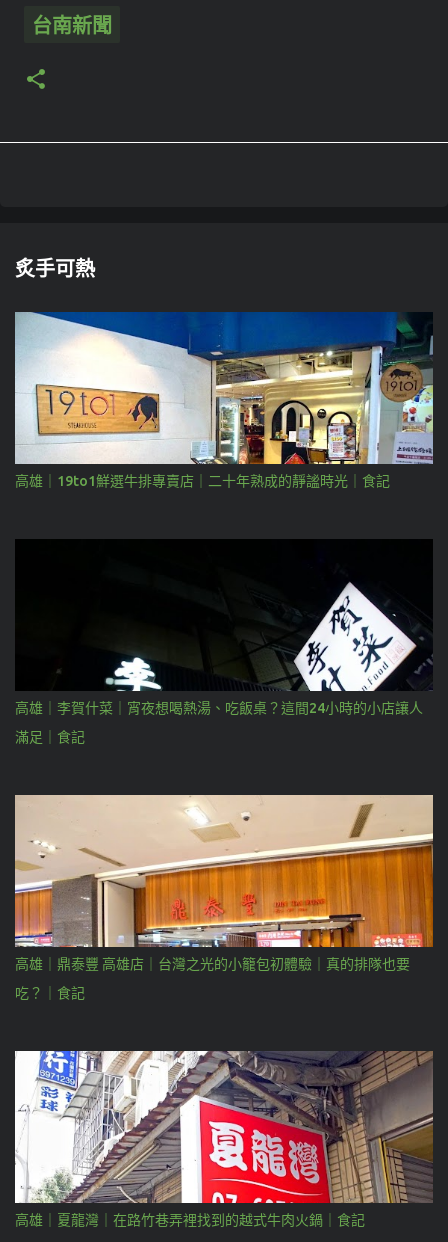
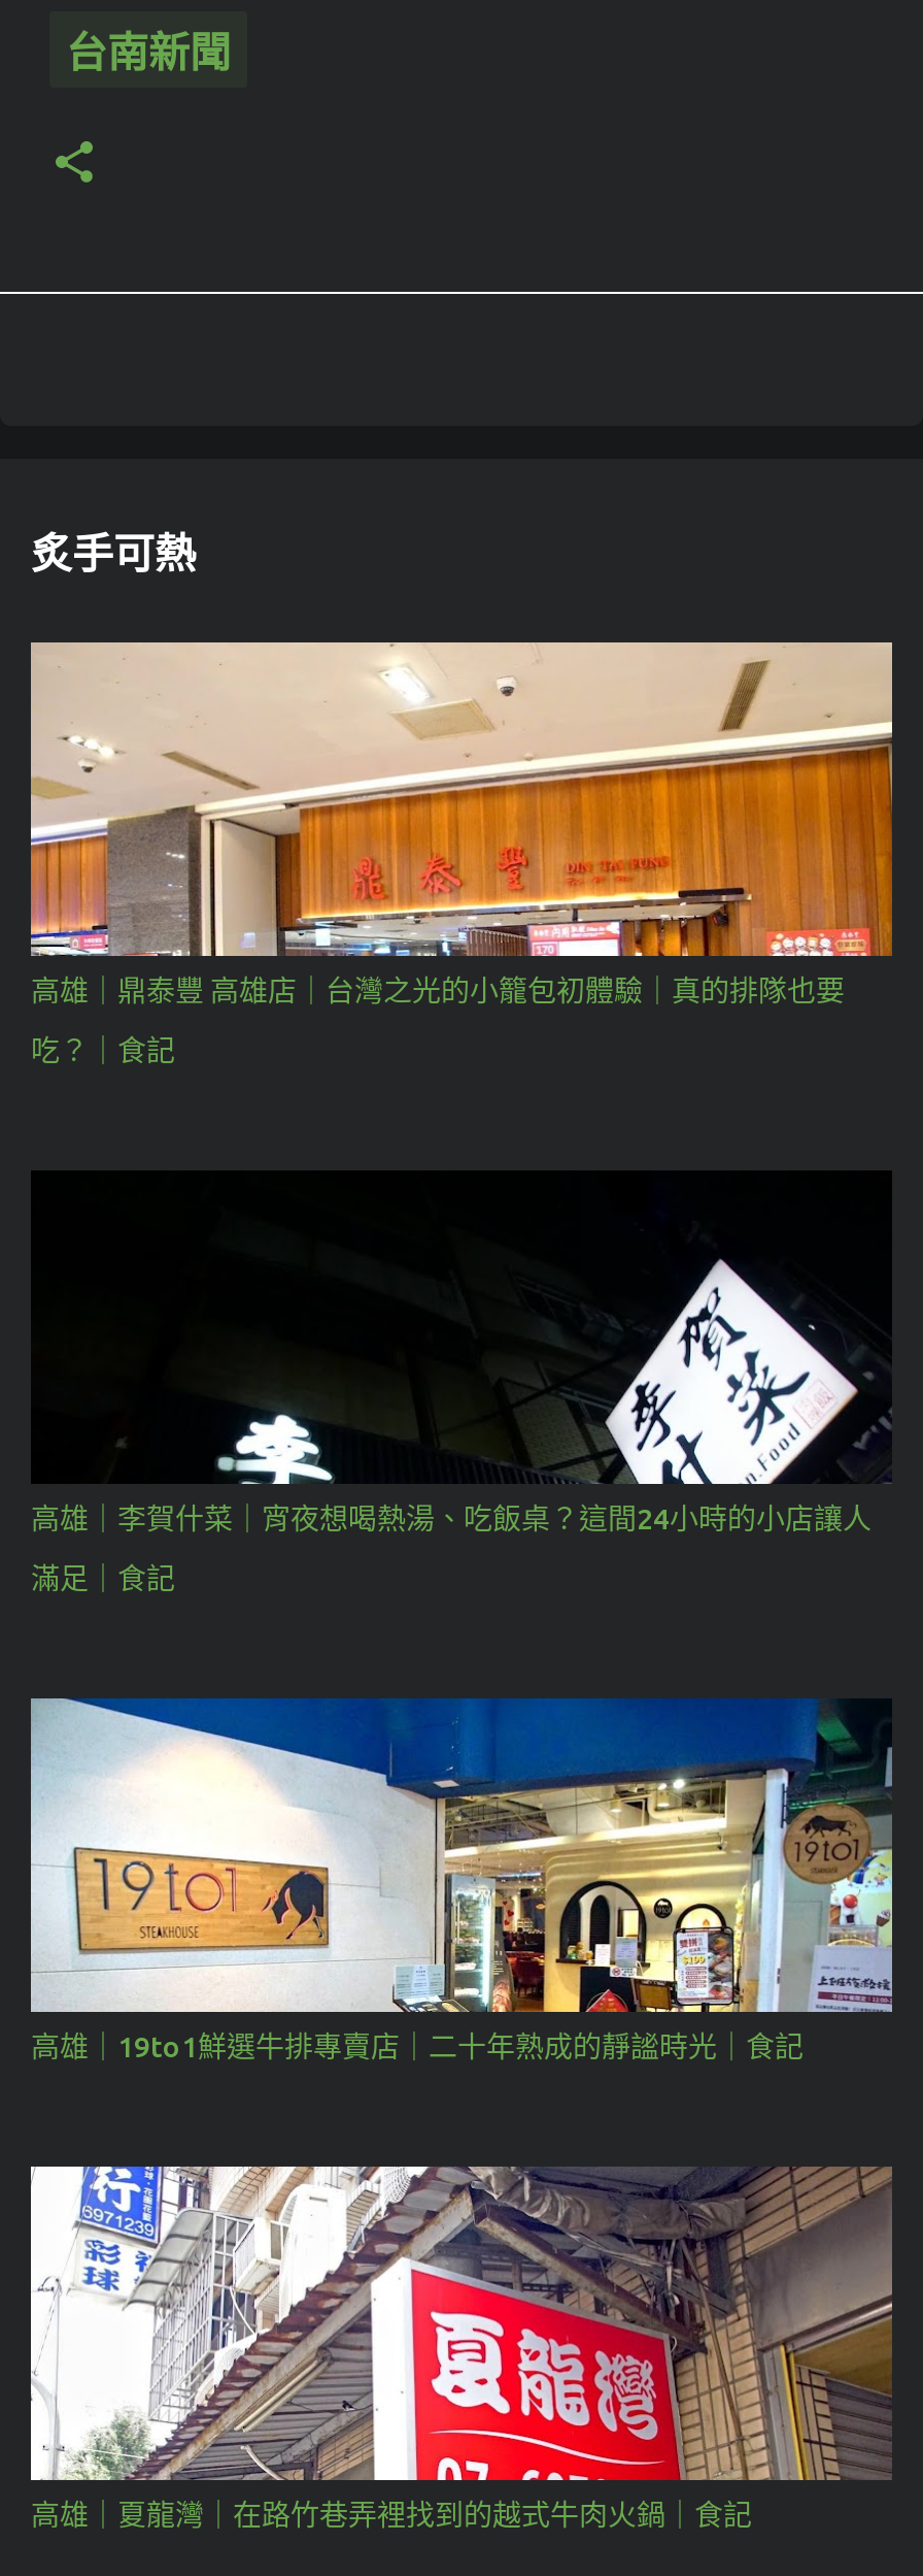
moved down: [image] | 高雄｜19to1鮮選牛排專賣店｜二十年熟成的靜謐時光｜食記

moved down: [image] | 高雄｜李賀什菜｜宵夜想喝熱湯、吃飯桌？這間24小時的小店讓人 | 滿足｜食記

moved up: [image] | 高雄｜鼎泰豐 高雄店｜台灣之光的小籠包初體驗｜真的排隊也要 | 吃？｜食記
